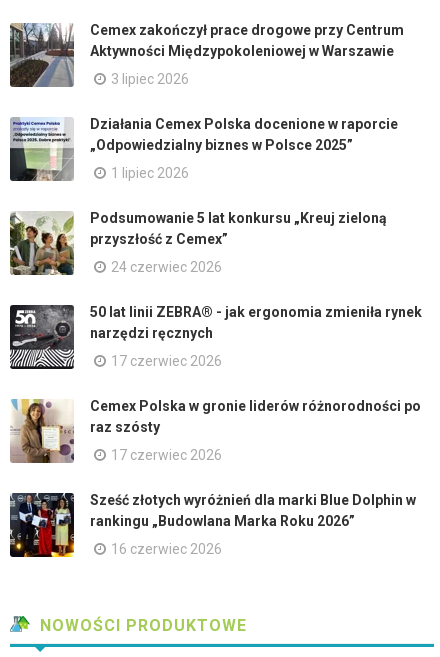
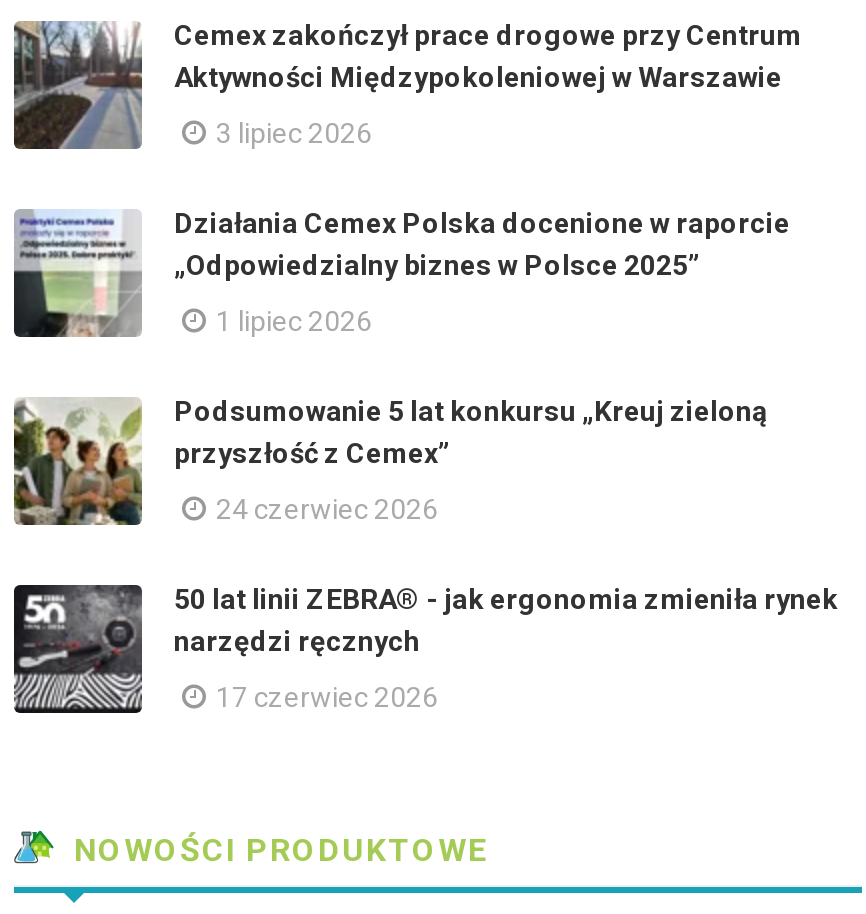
- [image]
- Cemex Polska w gronie liderów różnorodności po
- raz szósty
- 17 czerwiec 2026
- Sześć złotych wyróżnień dla marki Blue Dolphin w
- rankingu „Budowlana Marka Roku 2026”
- 16 czerwiec 2026

- [image]
